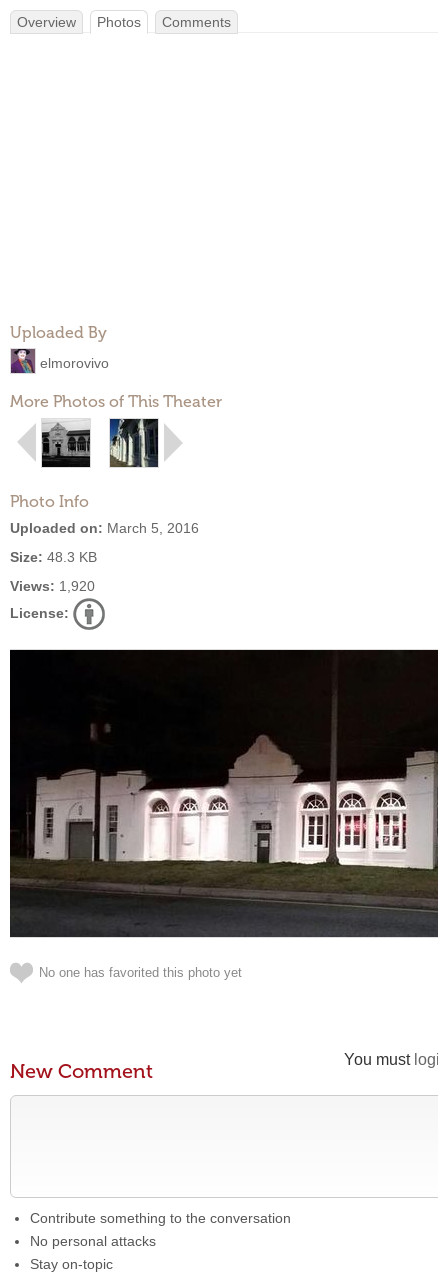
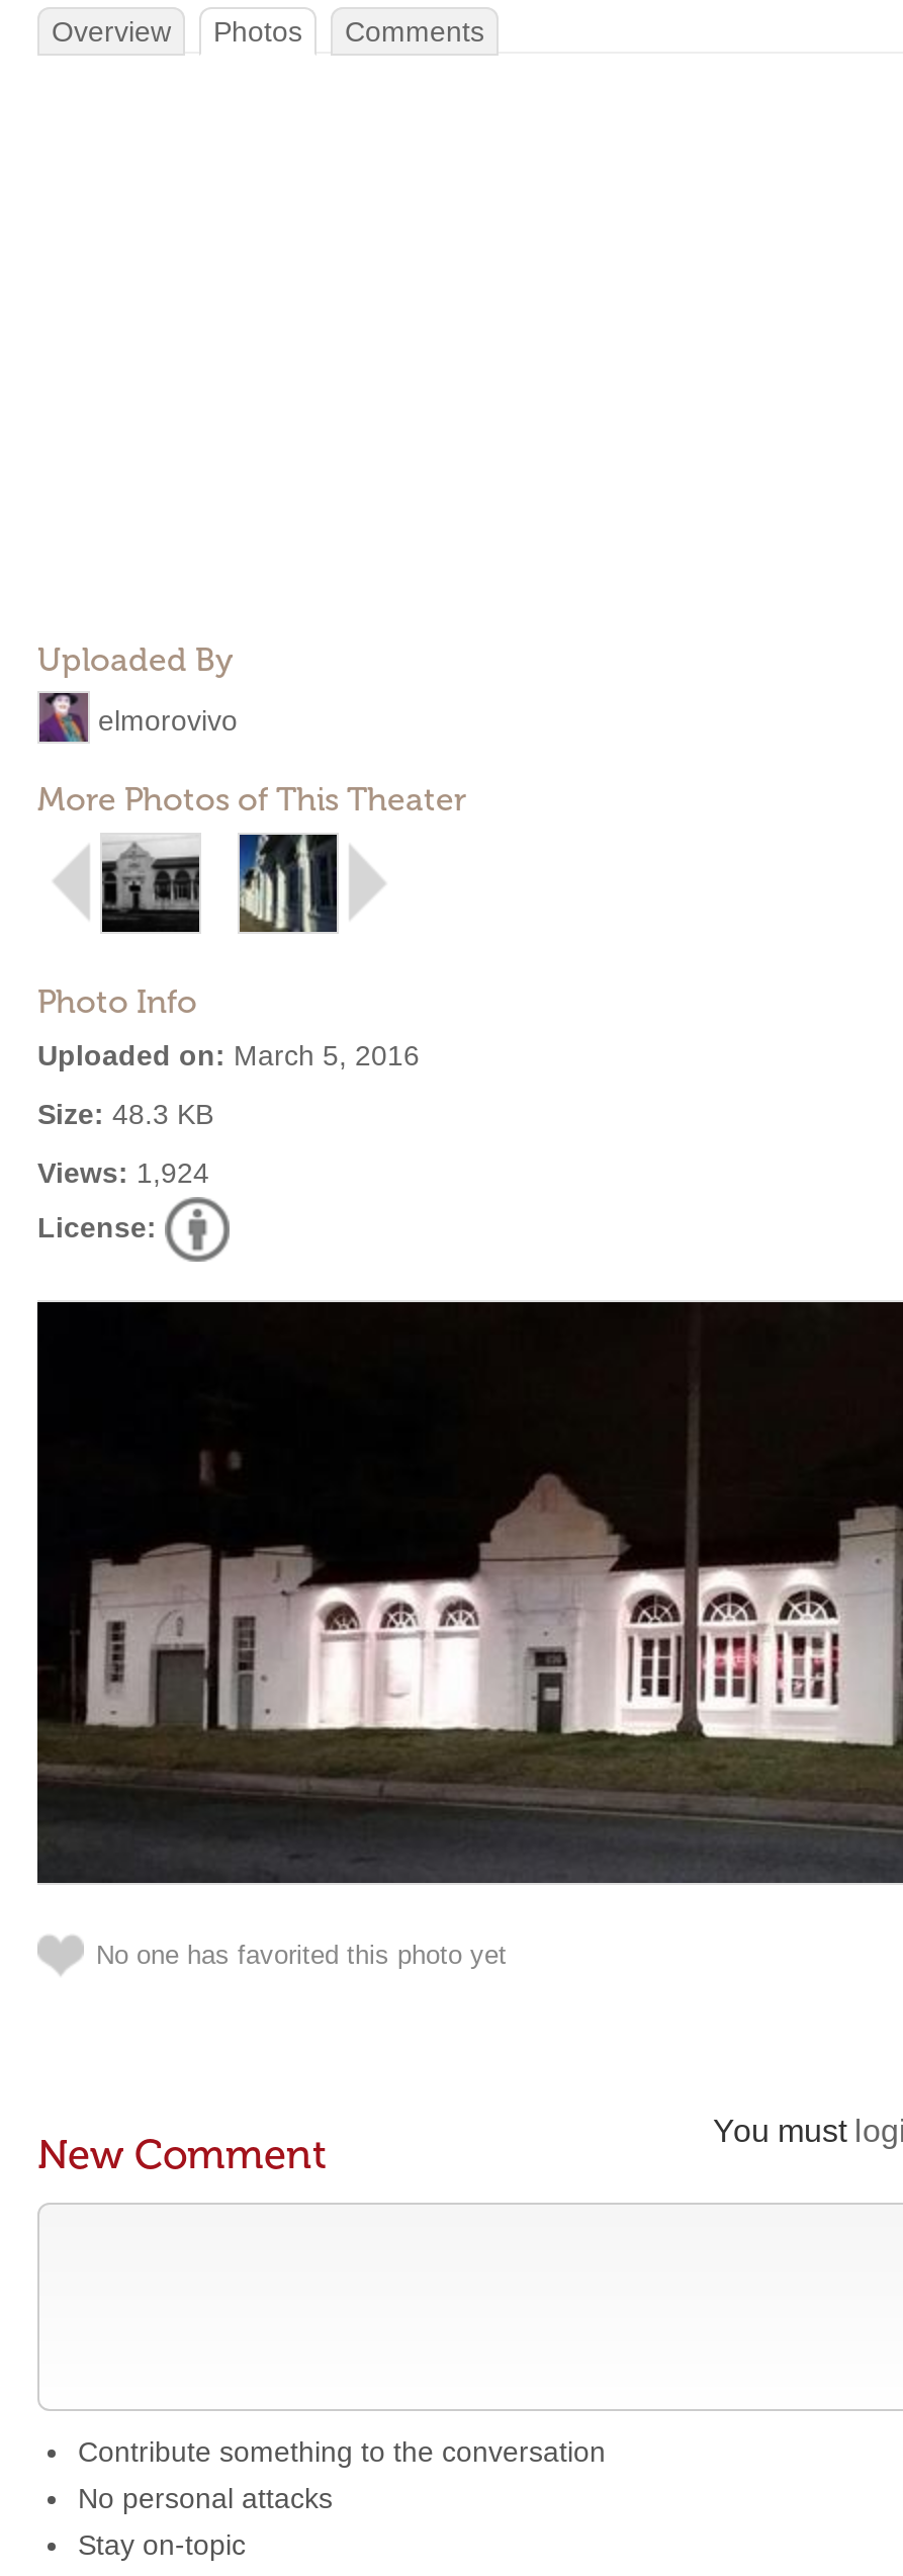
- Views: 1,920
+ Views: 1,924
